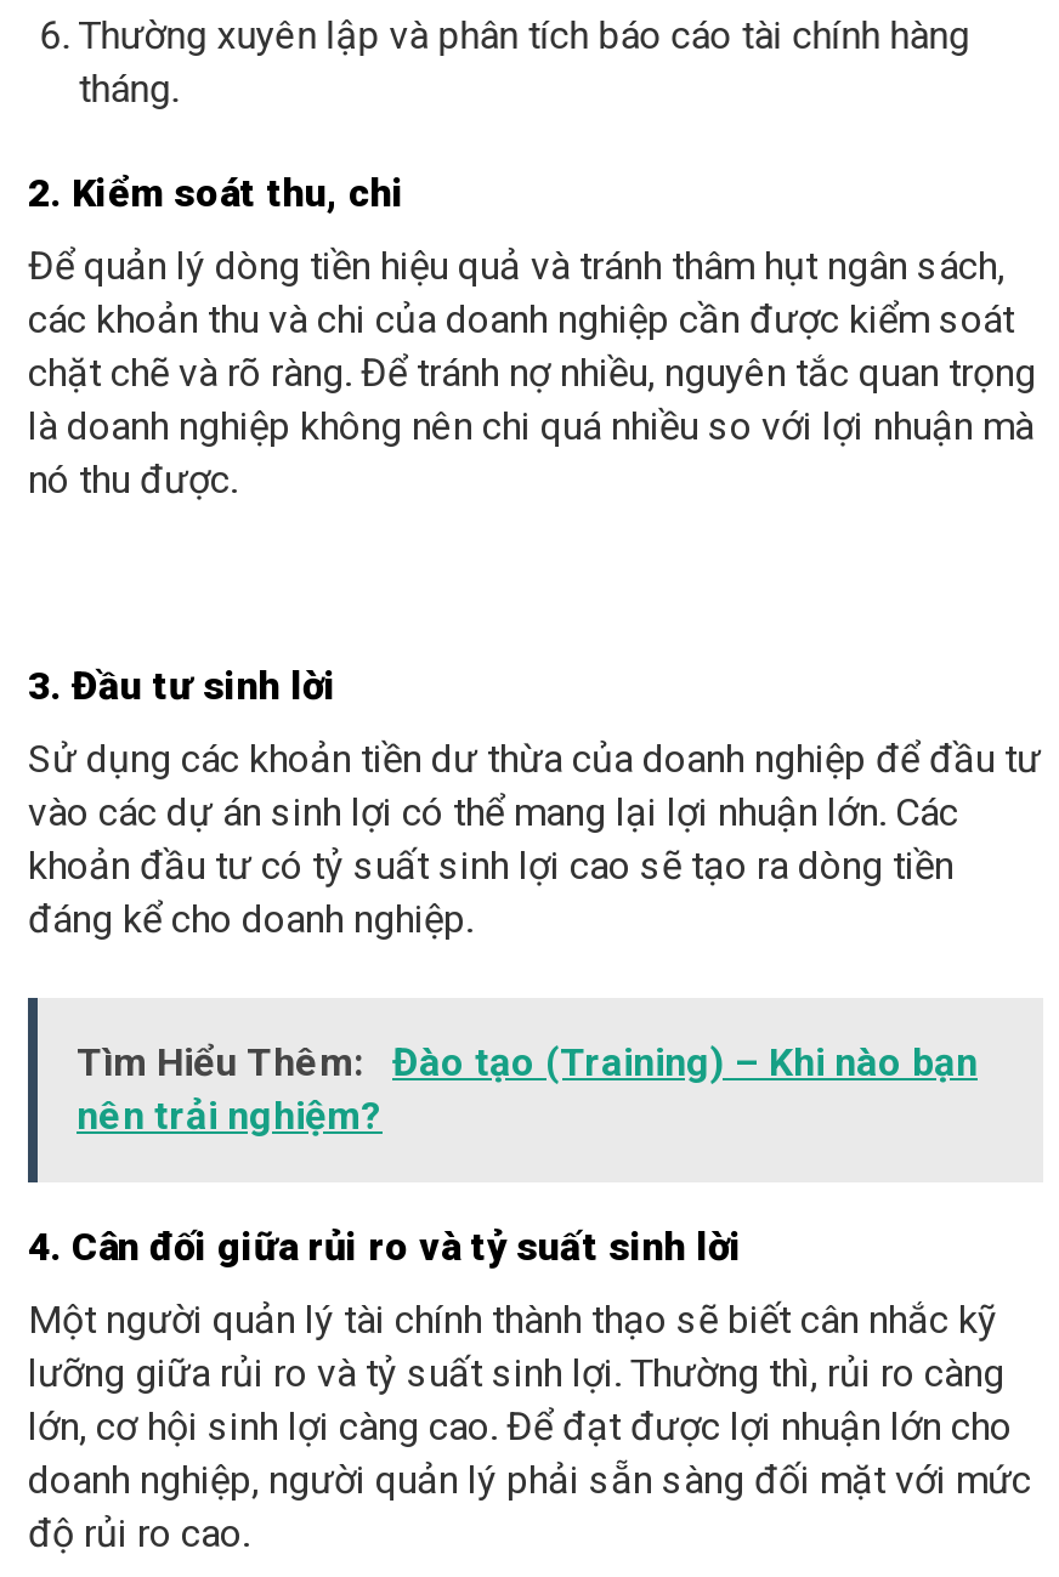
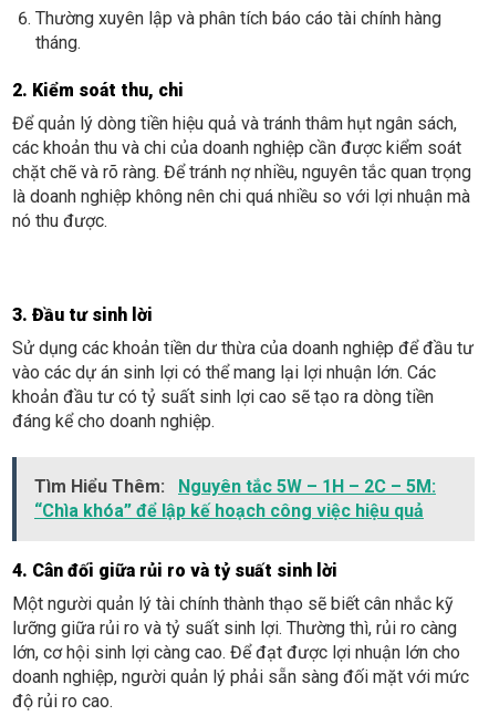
- Tìm Hiểu Thêm: Đào tạo (Training) – Khi nào bạn
- nên trải nghiệm?
+ Tìm Hiểu Thêm: Nguyên tắc 5W – 1H – 2C – 5M:
+ “Chìa khóa” để lập kế hoạch công việc hiệu quả
